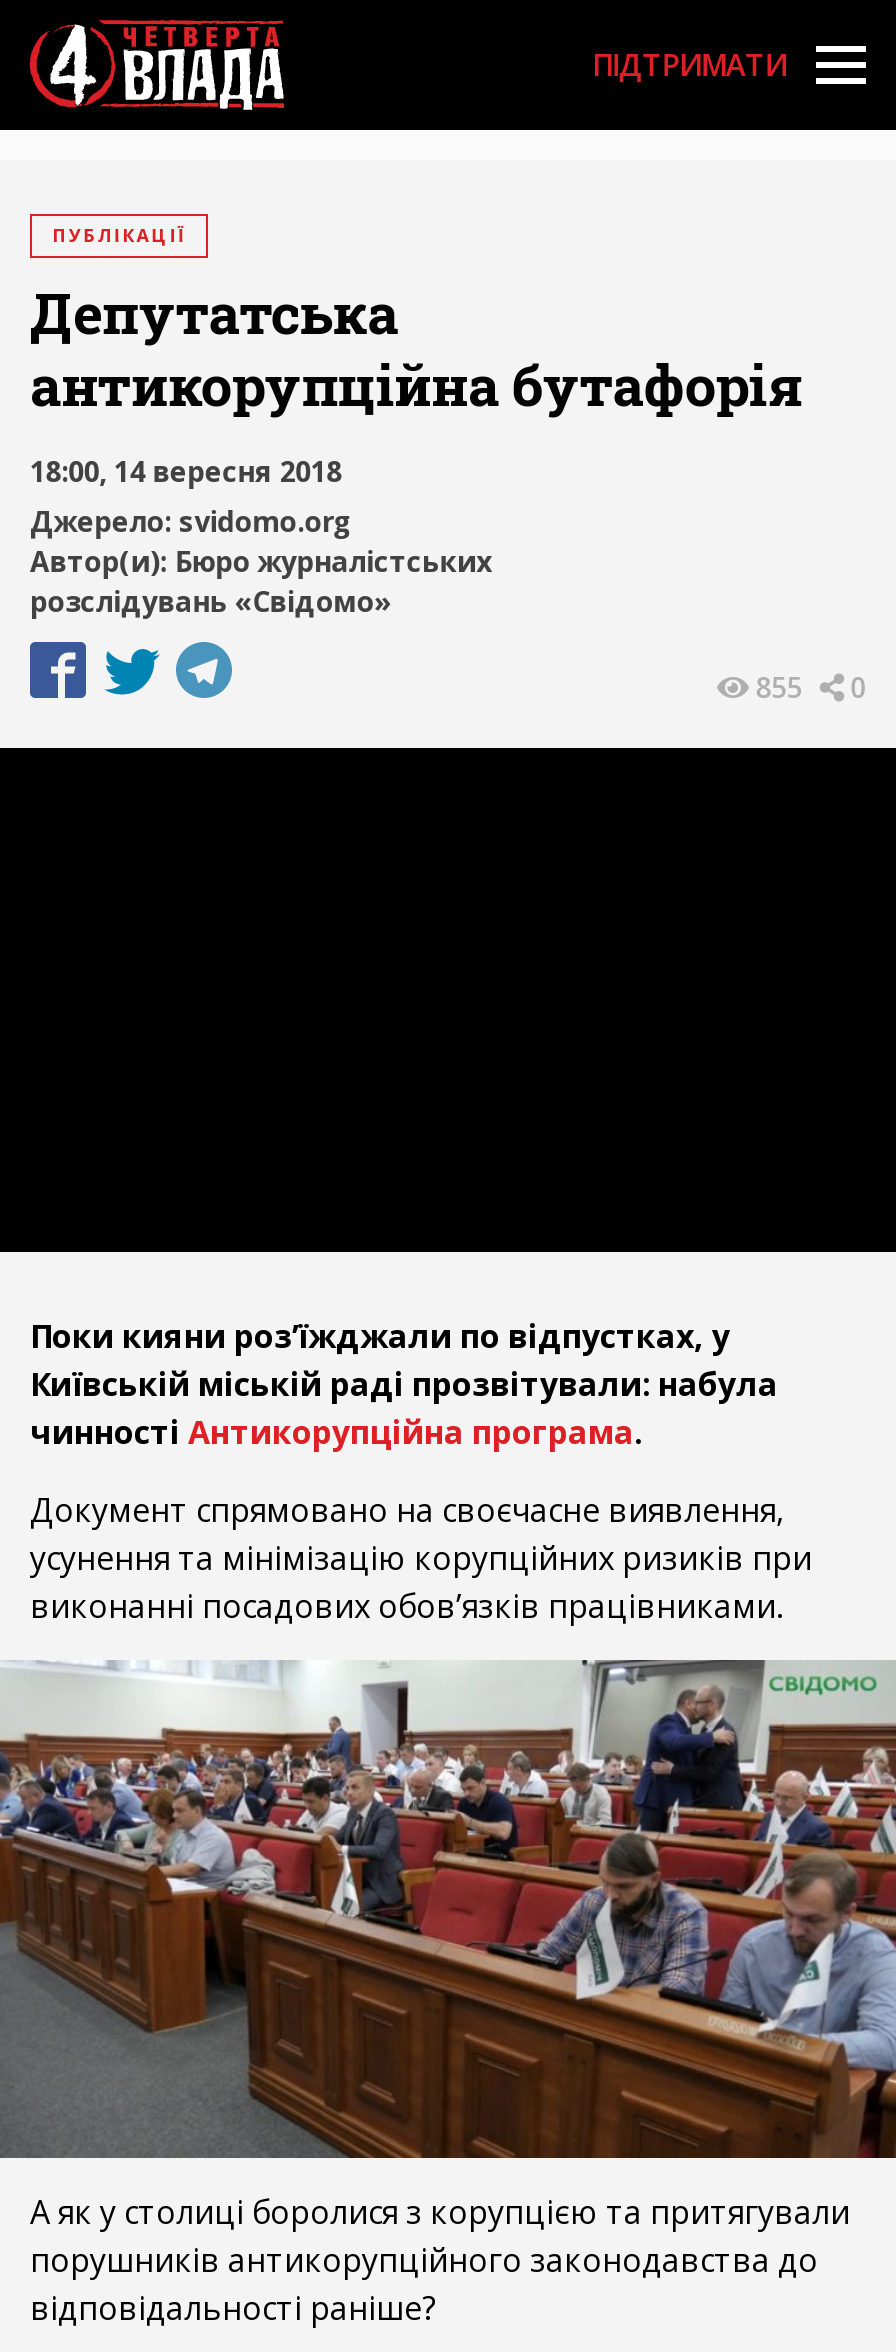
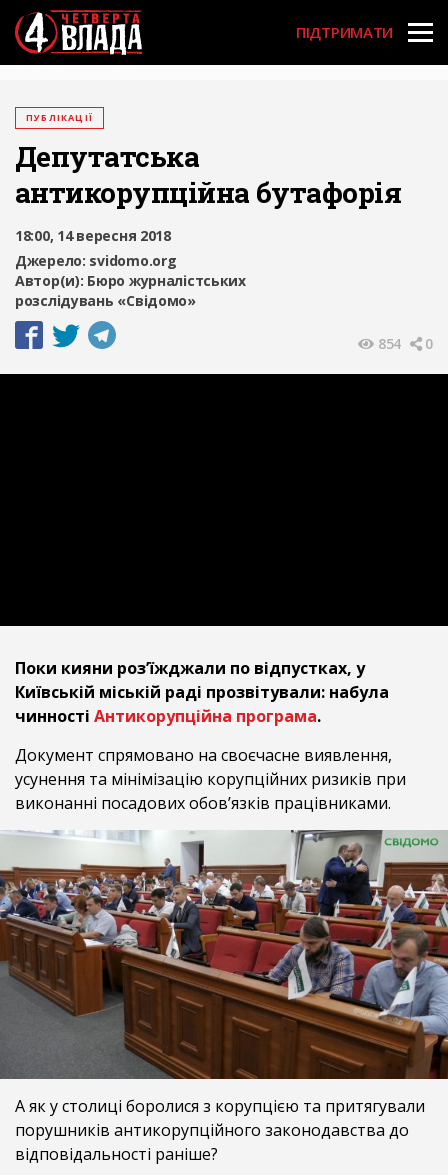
- 855 0
+ 854 0
